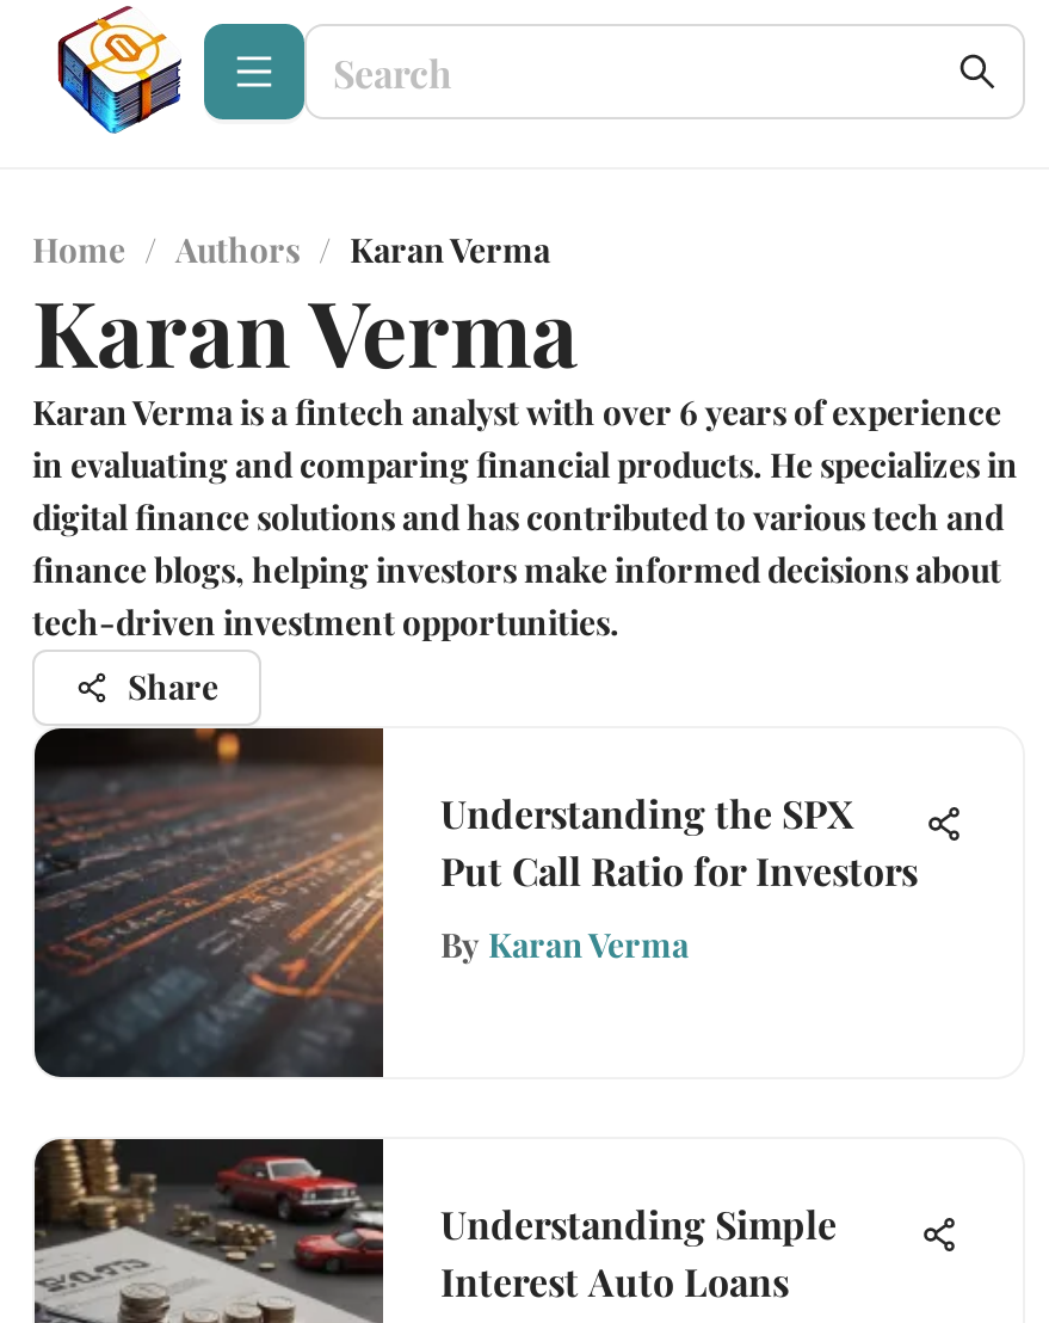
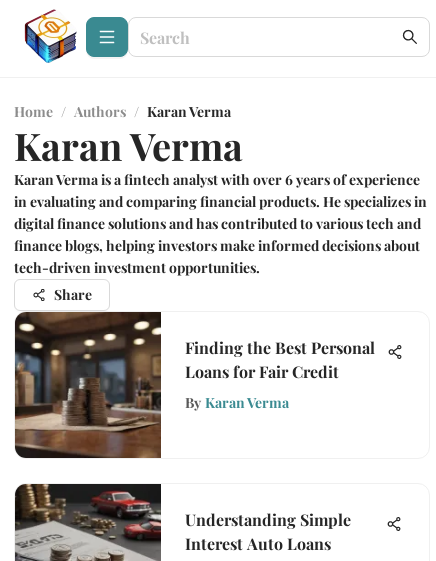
- [image]
- Understanding the SPX
- Put Call Ratio for Investors
+ [image]
+ Finding the Best Personal
+ Loans for Fair Credit
